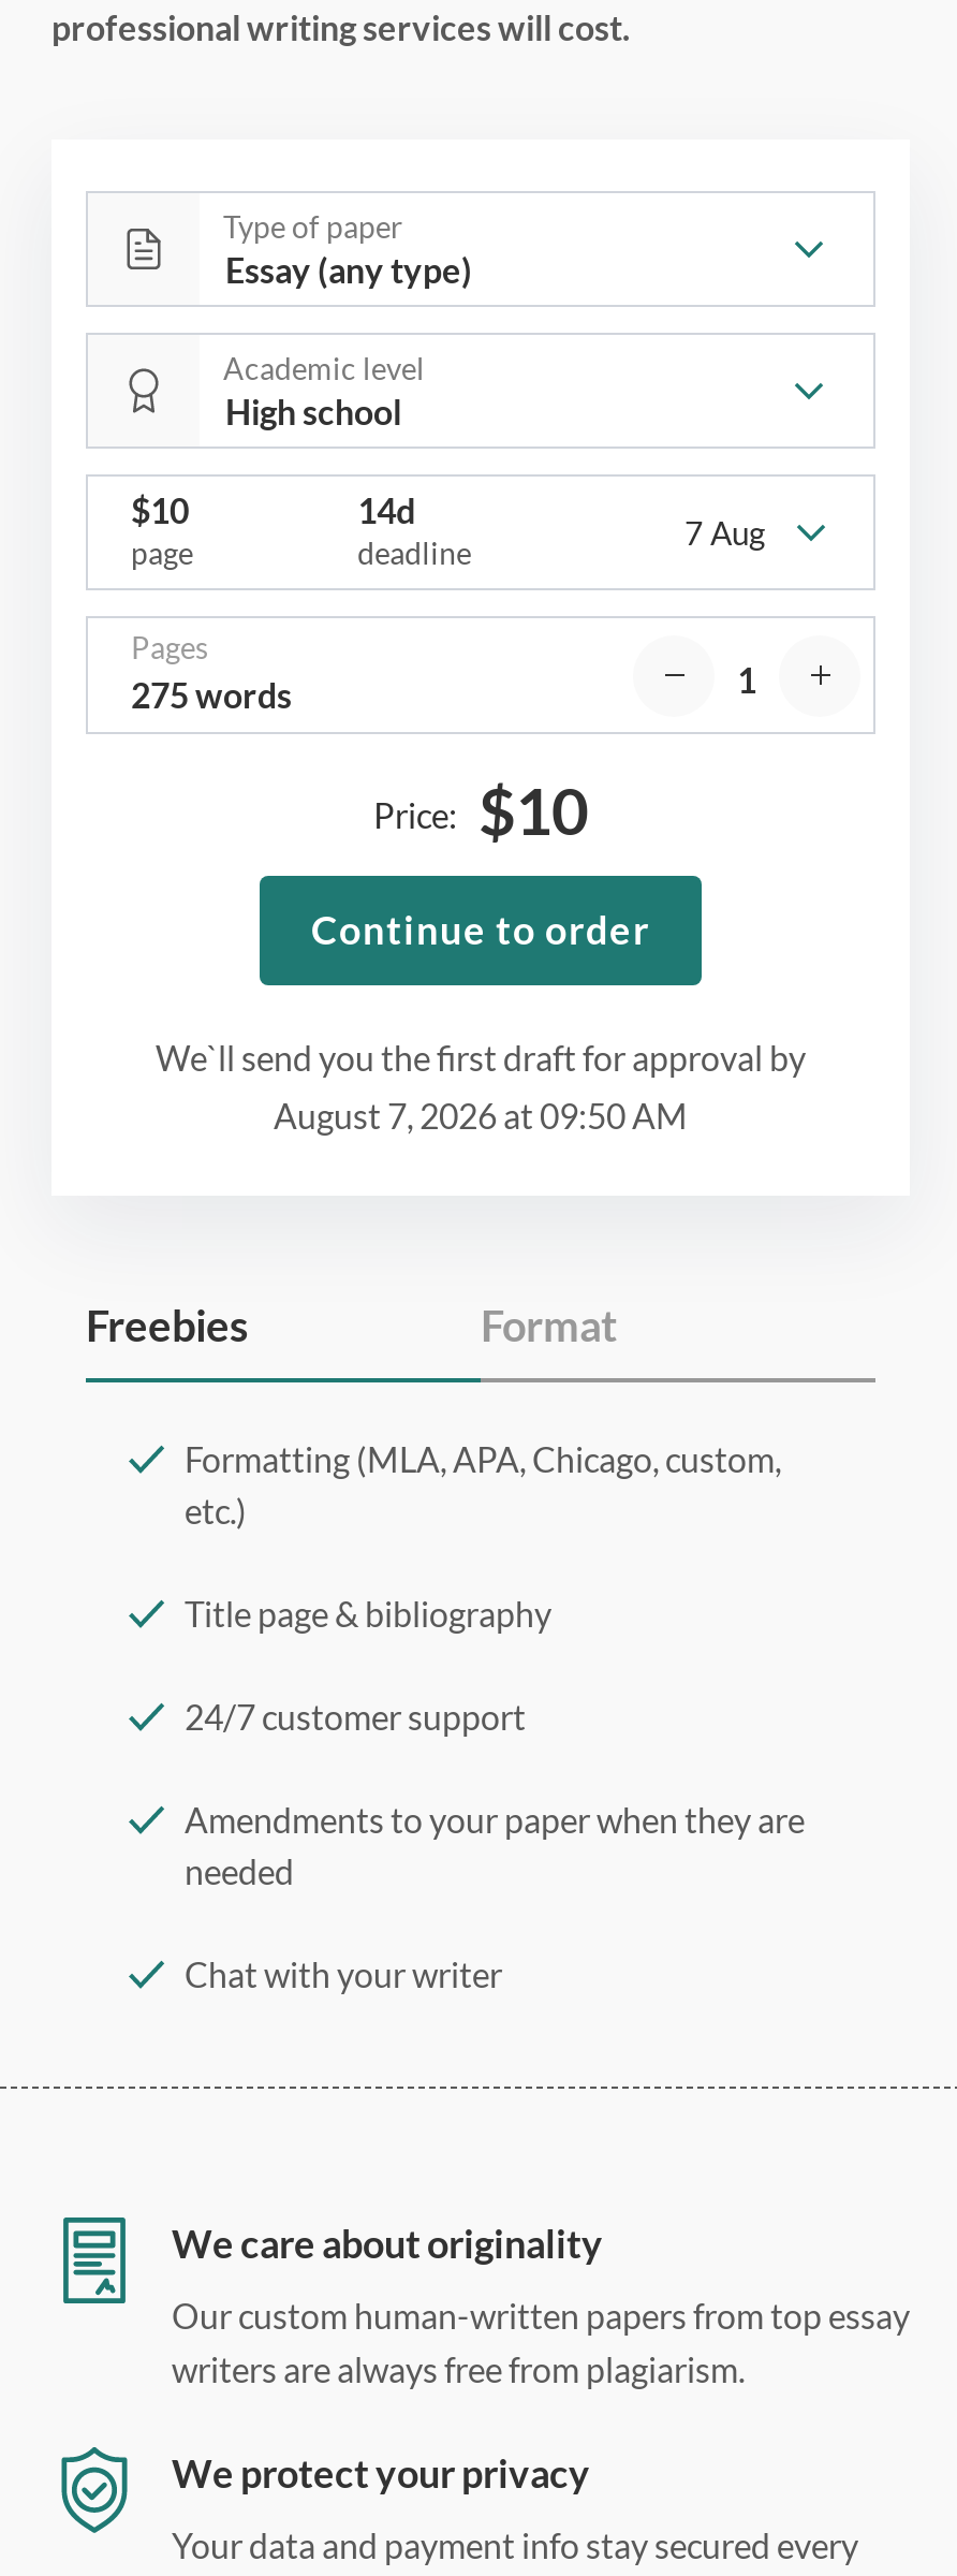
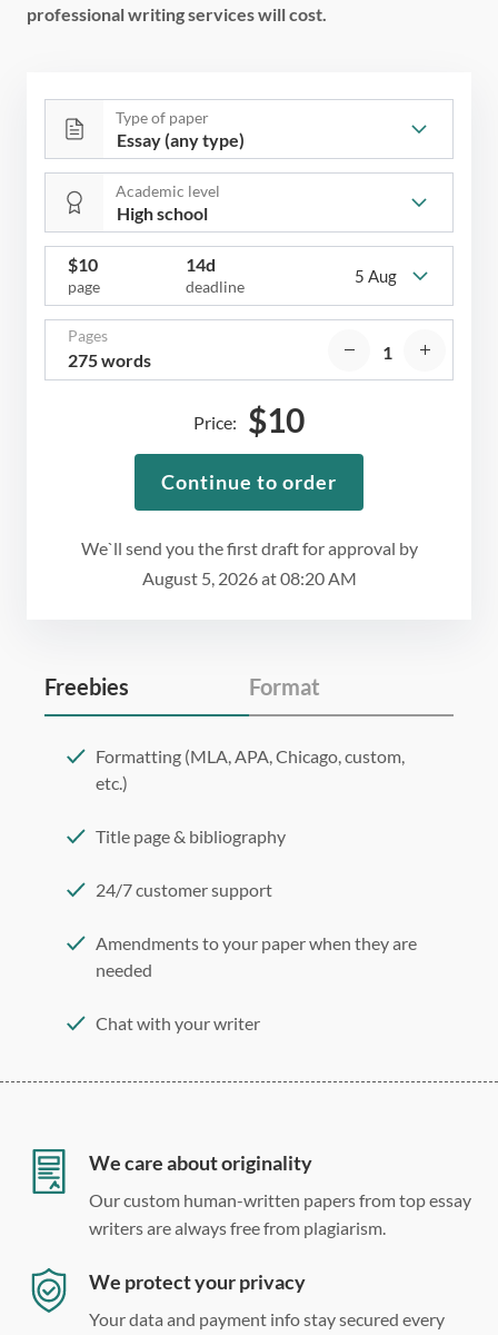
- 7 Aug
+ 5 Aug

- August 7, 2026 at 09:50 AM
+ August 5, 2026 at 08:20 AM
